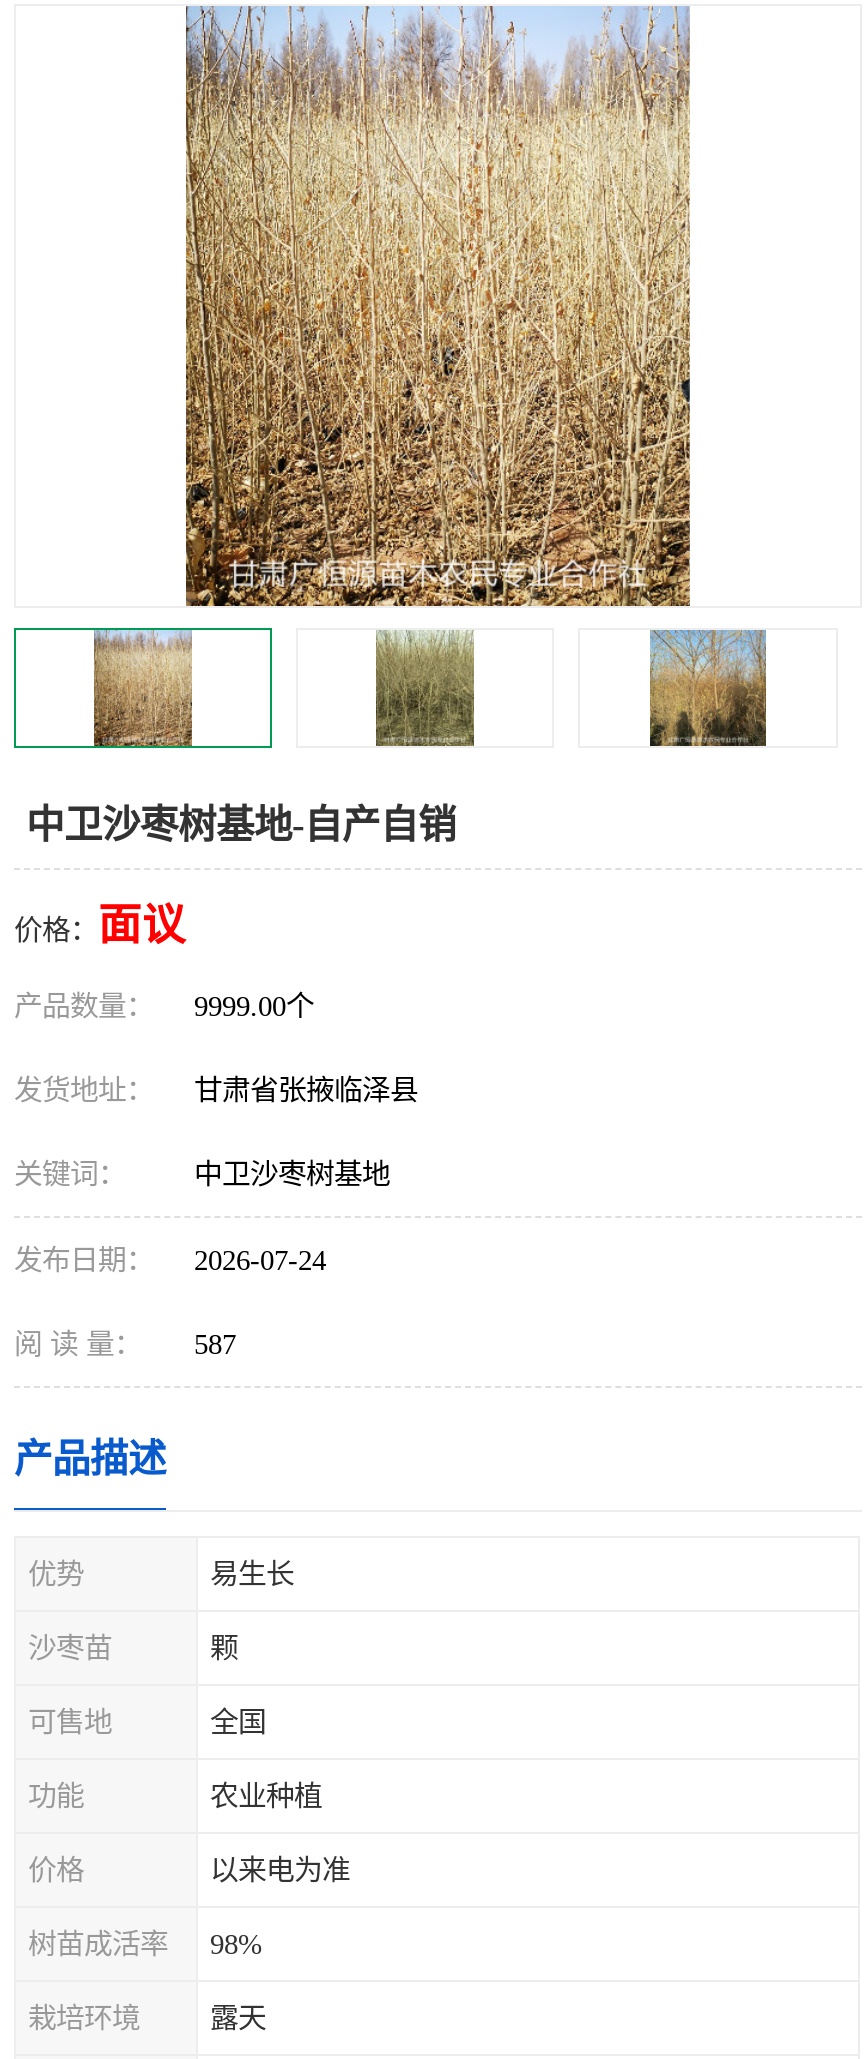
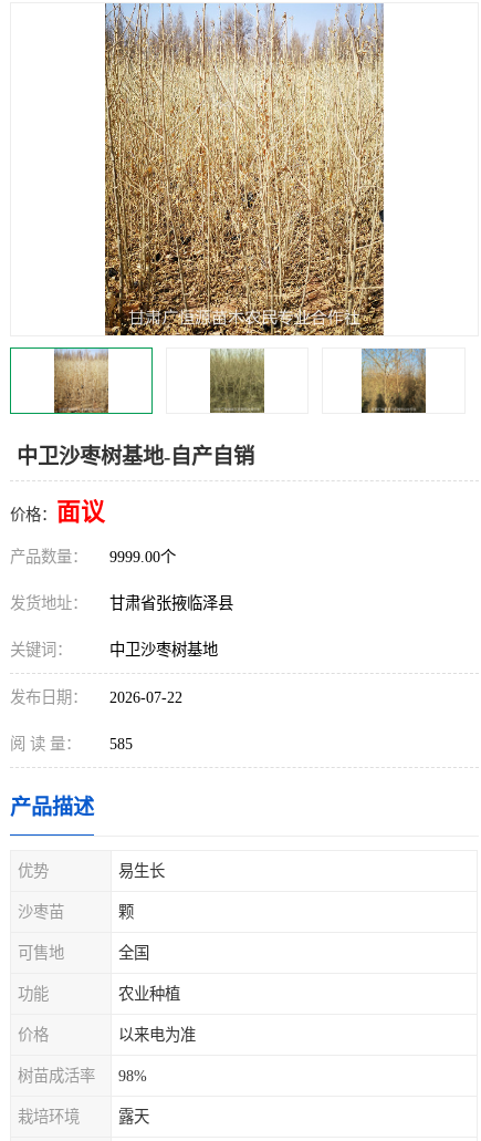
- 发布日期： 2026-07-24
+ 发布日期： 2026-07-22

- 阅 读 量： 587
+ 阅 读 量： 585
